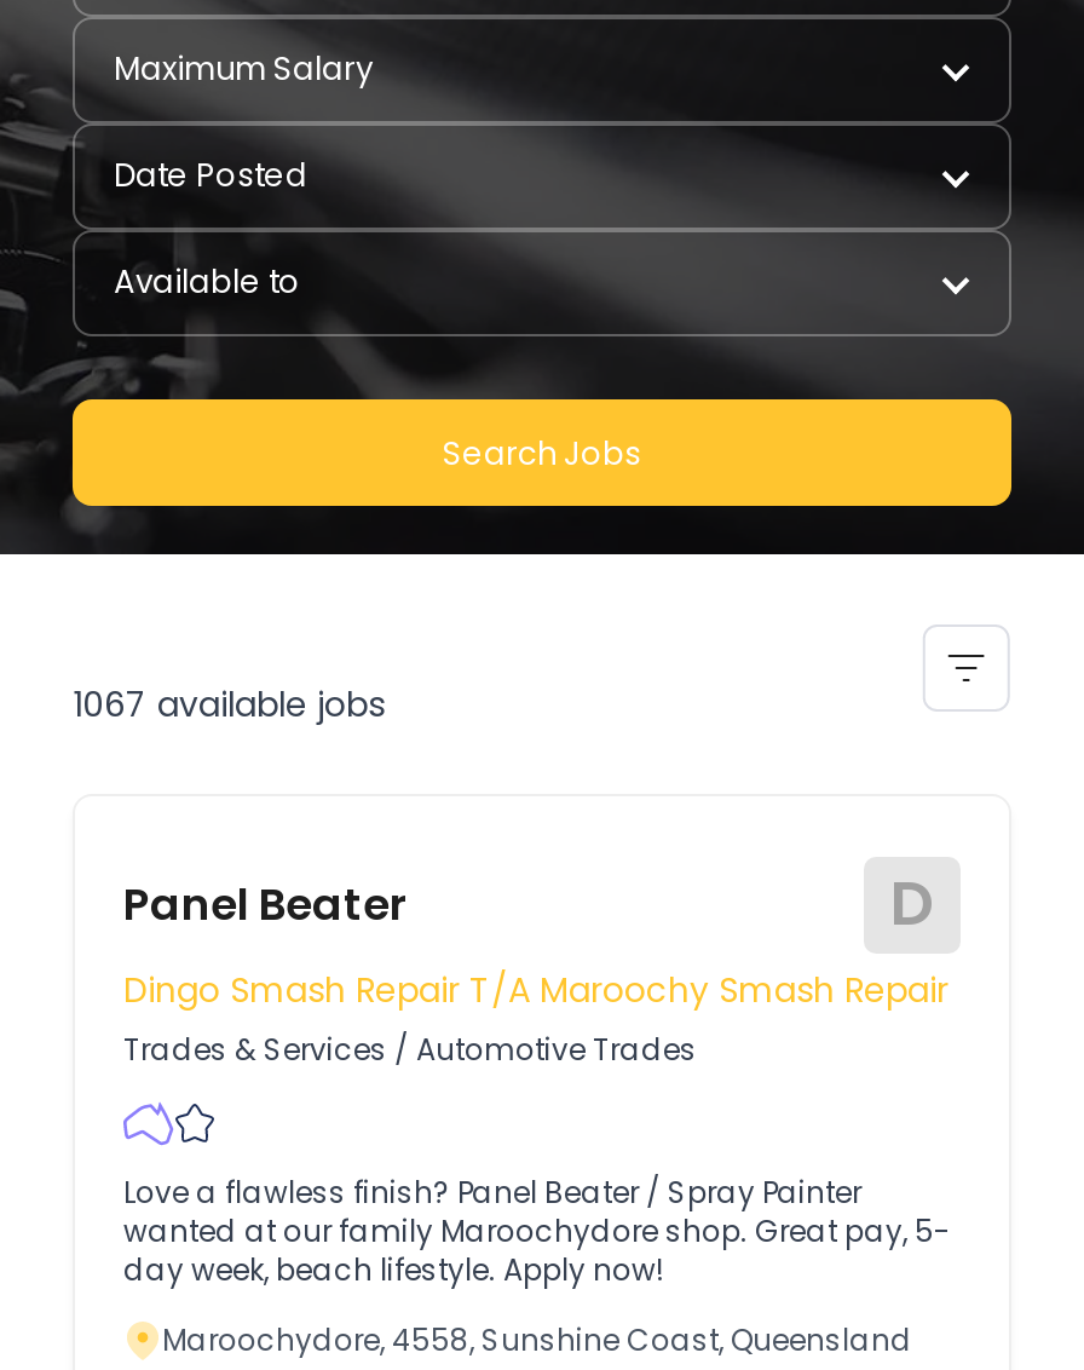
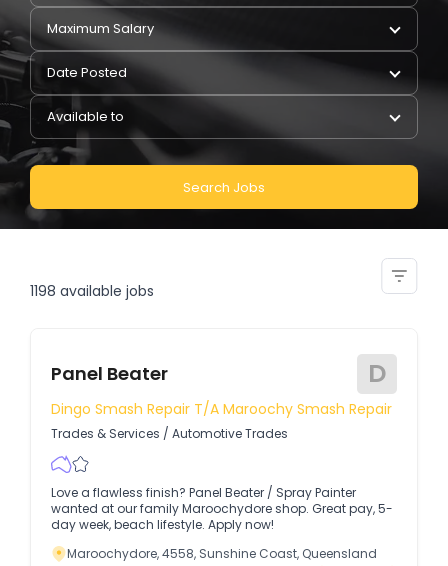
- 1067 available jobs
+ 1198 available jobs
